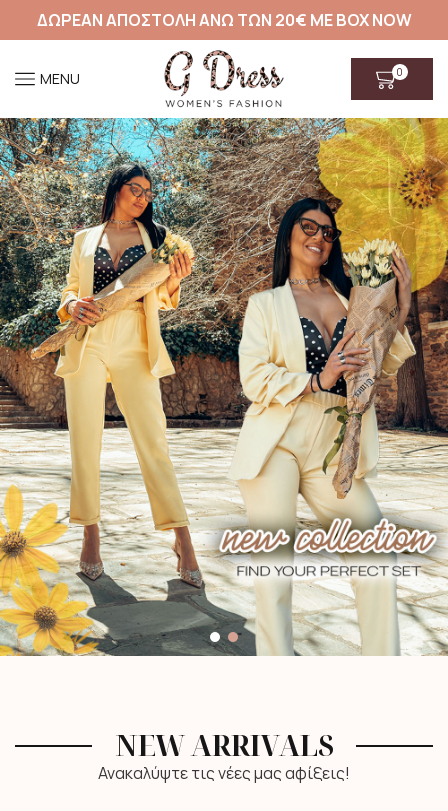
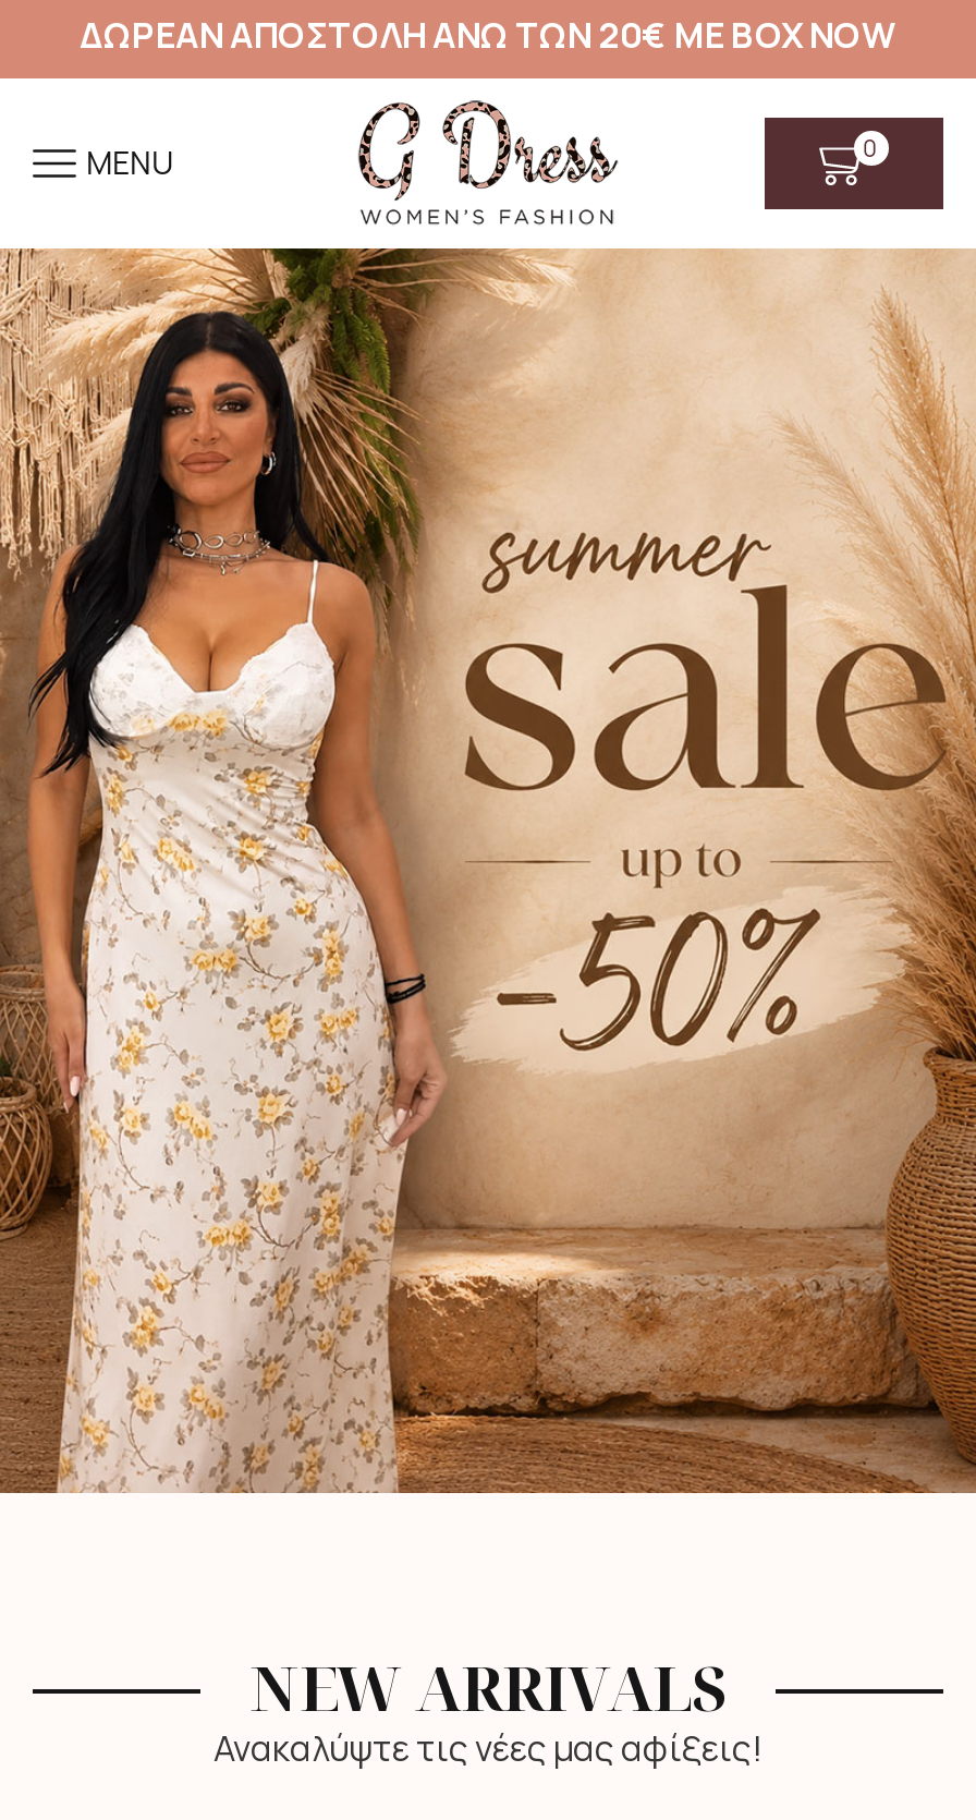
- [image]
+ [image]
